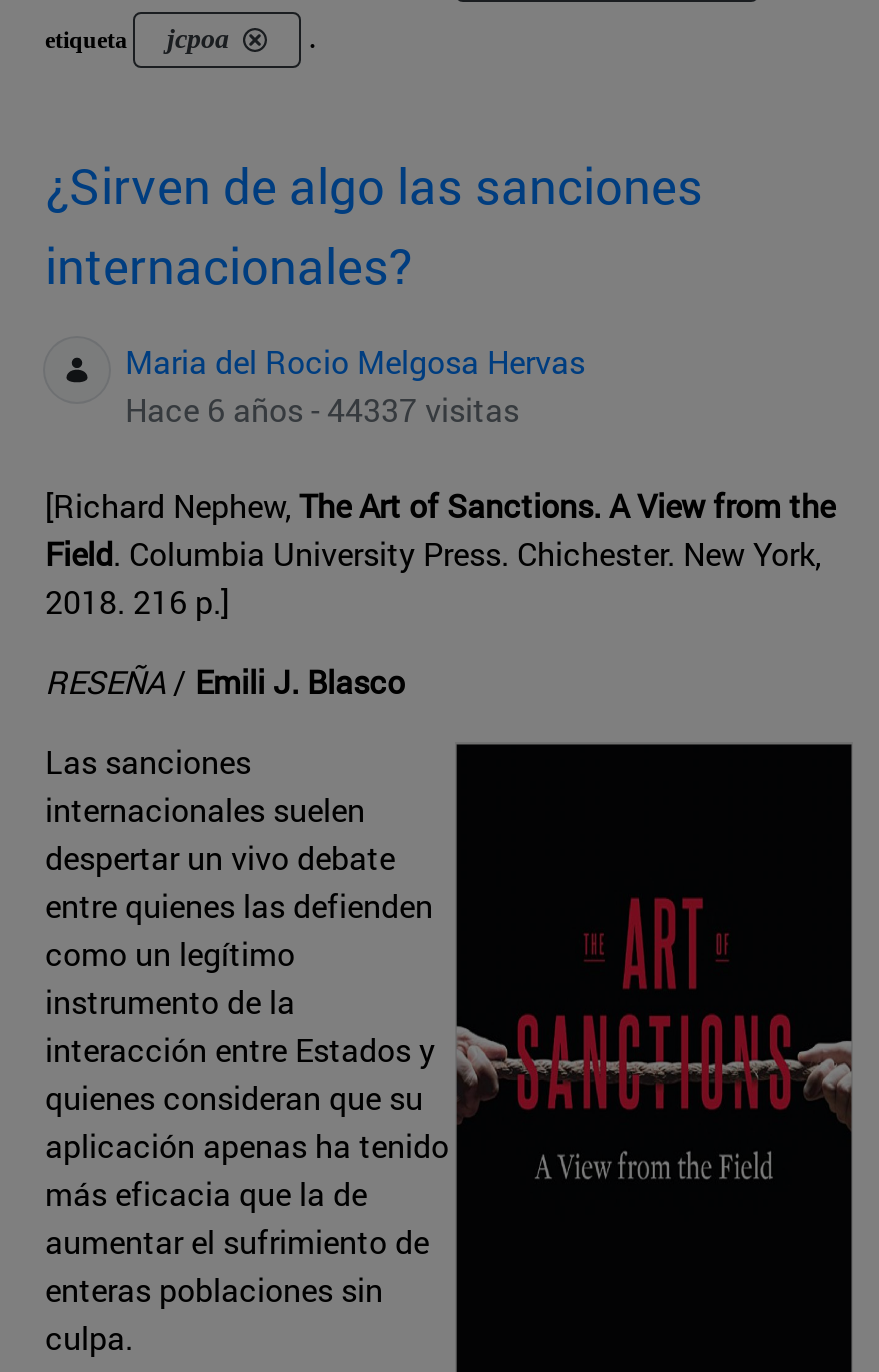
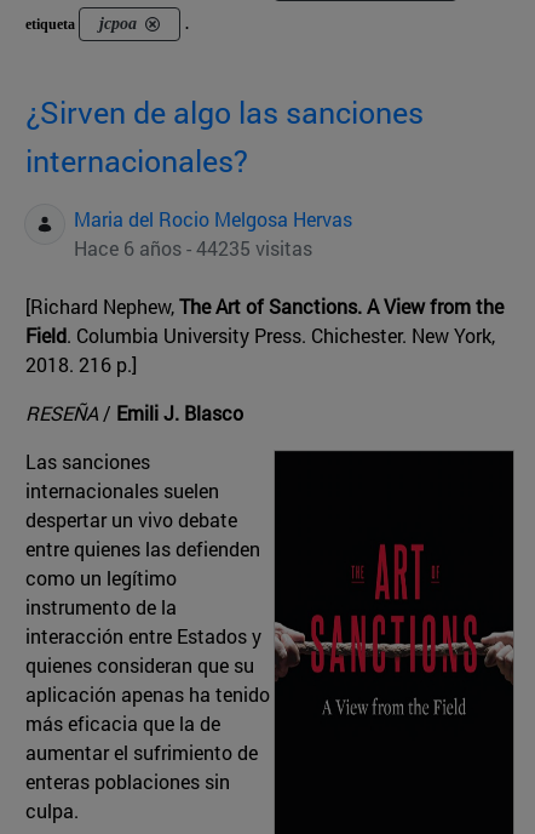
- Hace 6 años - 44337 visitas
+ Hace 6 años - 44235 visitas
